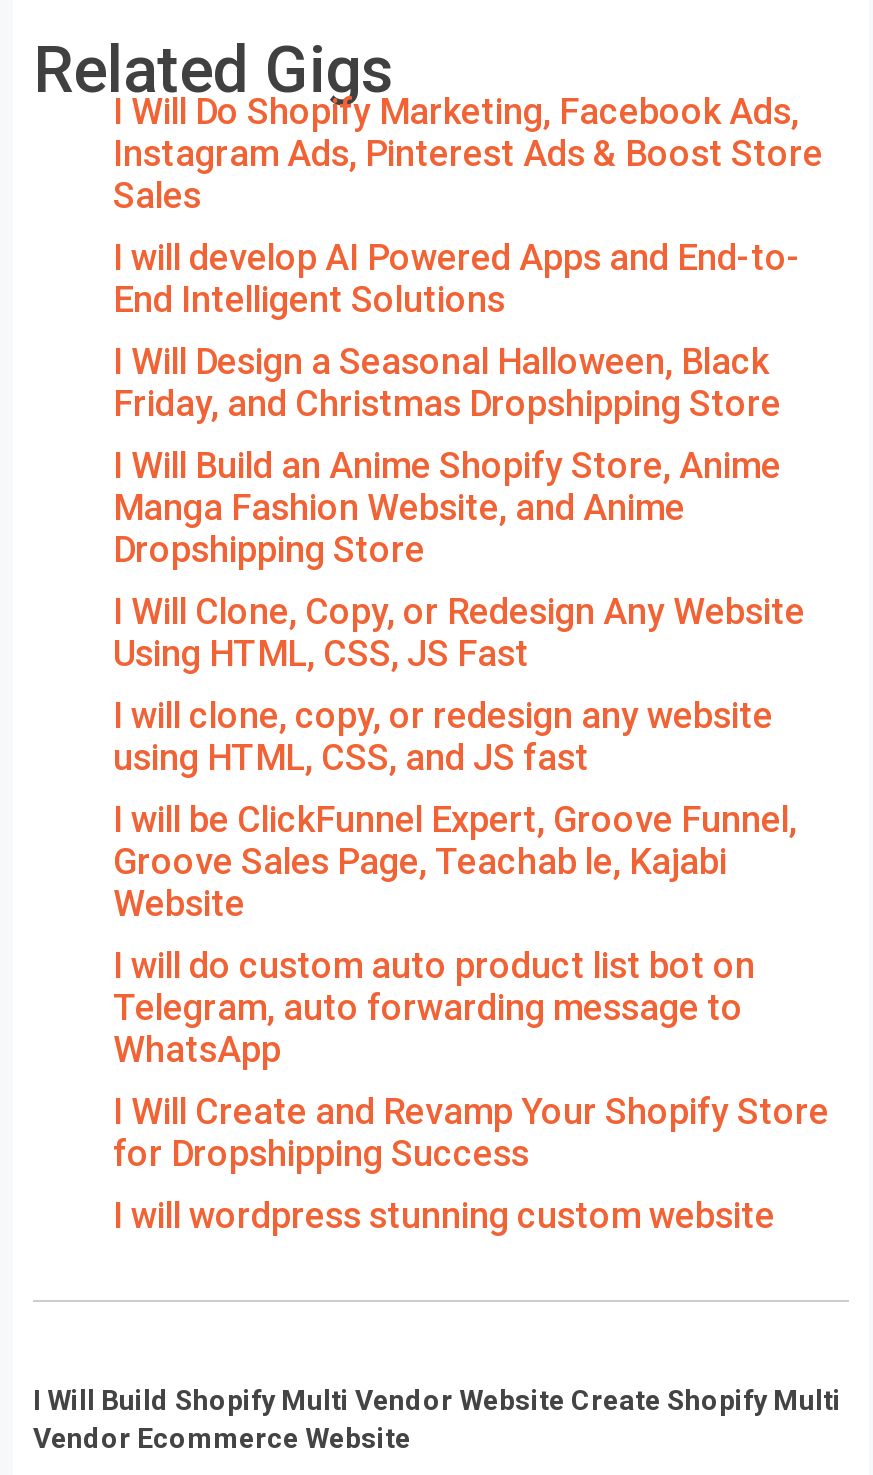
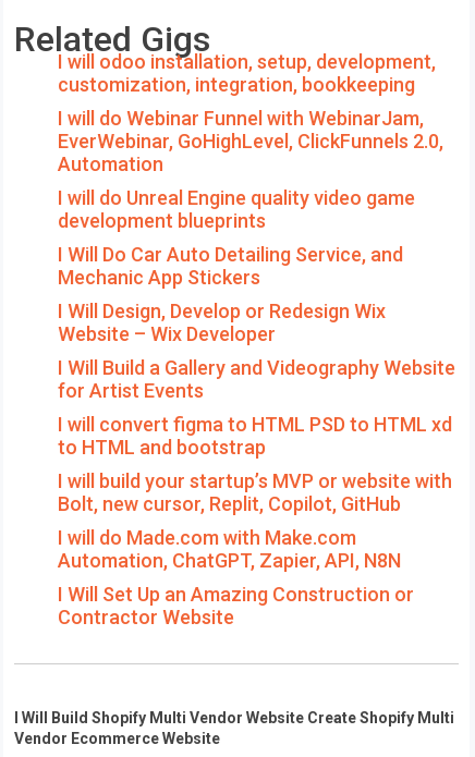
- I Will Do Shopify Marketing, Facebook Ads,
- Instagram Ads, Pinterest Ads & Boost Store
- Sales
+ I will odoo installation, setup, development,
+ customization, integration, bookkeeping

- I will develop AI Powered Apps and End-to-
- End Intelligent Solutions
+ I will do Webinar Funnel with WebinarJam,
+ EverWebinar, GoHighLevel, ClickFunnels 2.0,
+ Automation

- I Will Design a Seasonal Halloween, Black
- Friday, and Christmas Dropshipping Store
+ I will do Unreal Engine quality video game
+ development blueprints

- I Will Build an Anime Shopify Store, Anime
- Manga Fashion Website, and Anime
- Dropshipping Store
+ I Will Do Car Auto Detailing Service, and
+ Mechanic App Stickers

- I Will Clone, Copy, or Redesign Any Website
- Using HTML, CSS, JS Fast
+ I Will Design, Develop or Redesign Wix
+ Website – Wix Developer

- I will clone, copy, or redesign any website
- using HTML, CSS, and JS fast
+ I Will Build a Gallery and Videography Website
+ for Artist Events

- I will be ClickFunnel Expert, Groove Funnel,
- Groove Sales Page, Teachab le, Kajabi
- Website
+ I will convert figma to HTML PSD to HTML xd
+ to HTML and bootstrap

- I will do custom auto product list bot on
- Telegram, auto forwarding message to
- WhatsApp
+ I will build your startup’s MVP or website with
+ Bolt, new cursor, Replit, Copilot, GitHub

- I Will Create and Revamp Your Shopify Store
- for Dropshipping Success
+ I will do Made.com with Make.com
+ Automation, ChatGPT, Zapier, API, N8N

- I will wordpress stunning custom website
+ I Will Set Up an Amazing Construction or
+ Contractor Website
